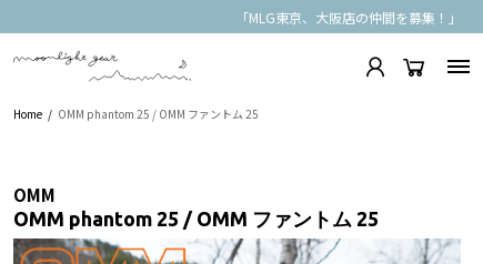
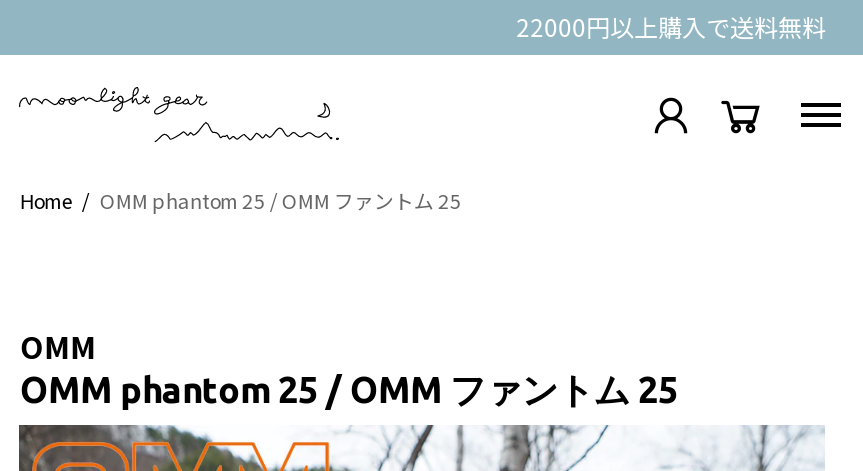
- 「MLG東京、大阪店の仲間を募集！」
+ 22000円以上購入で送料無料
